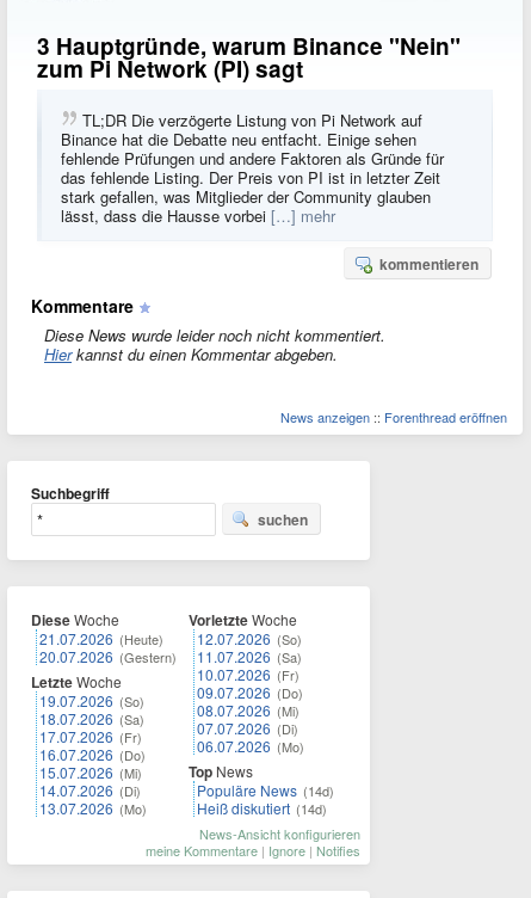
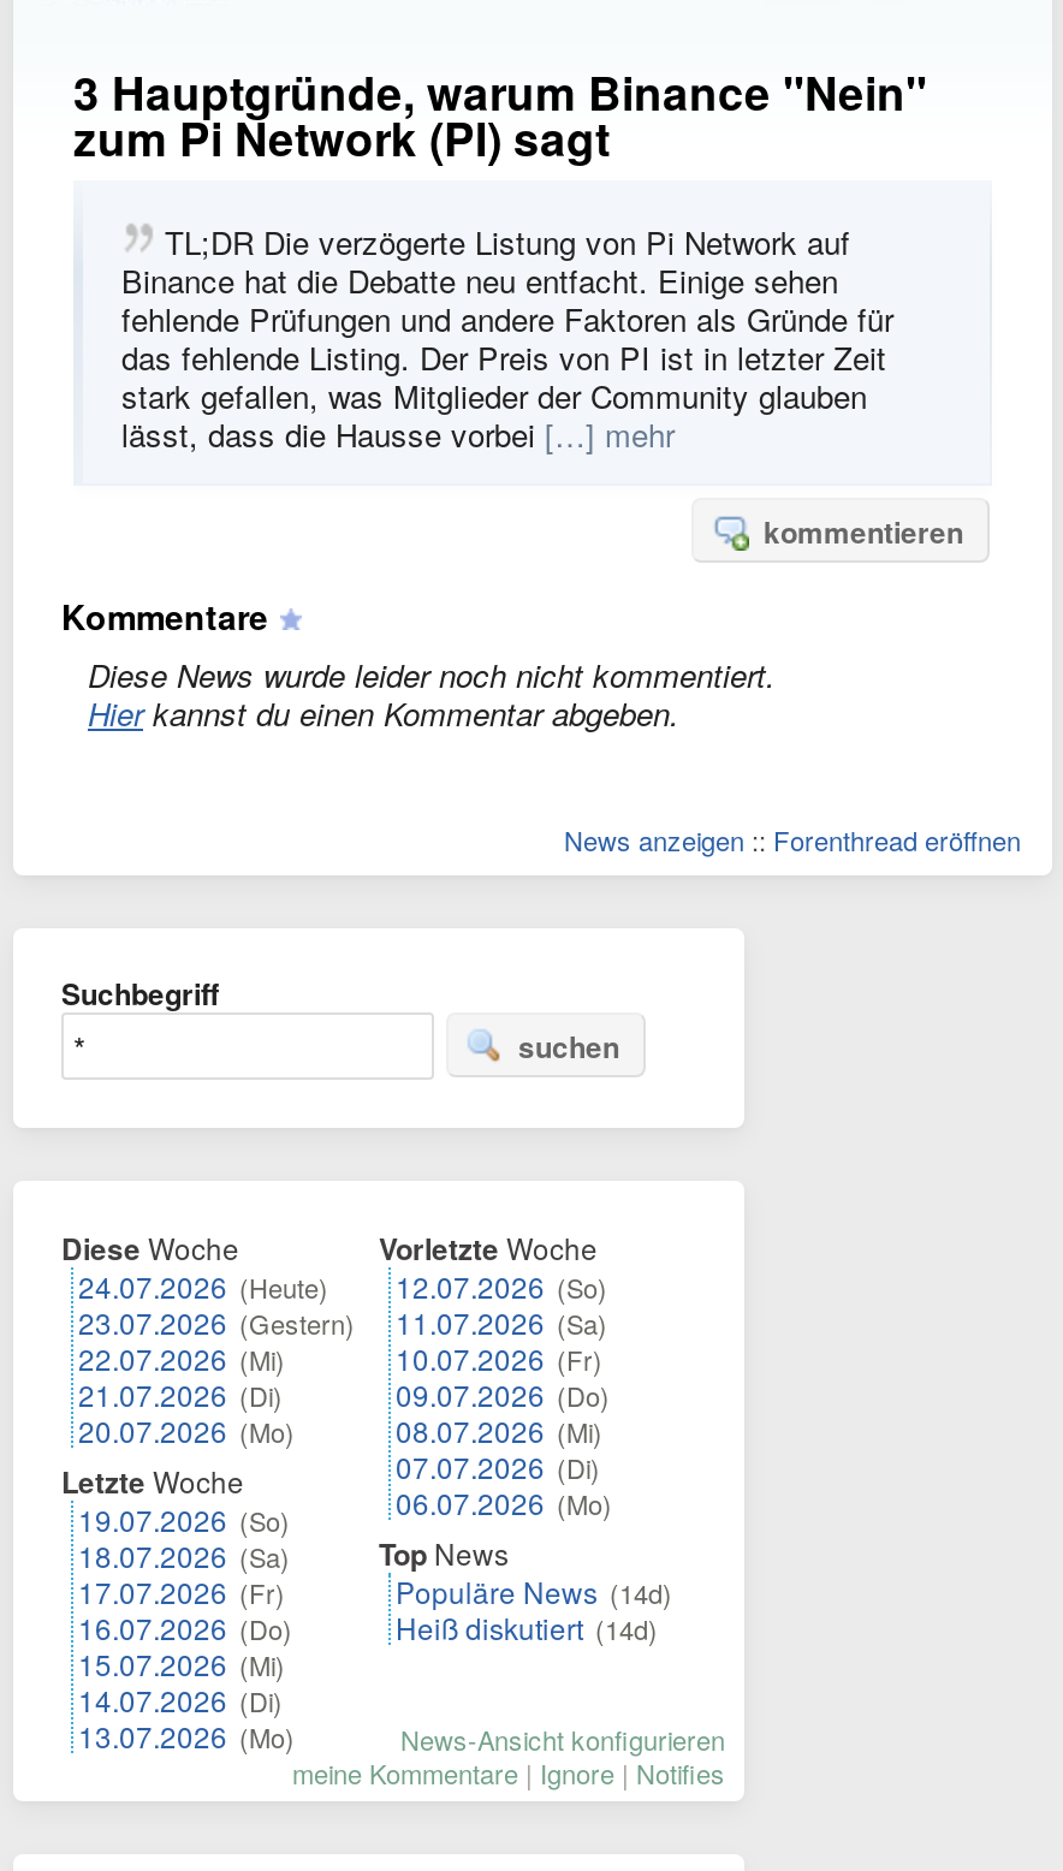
- 21.07.2026 (Heute)
- 20.07.2026 (Gestern)
+ 24.07.2026 (Heute)
+ 23.07.2026 (Gestern)
+ 22.07.2026 (Mi)
+ 21.07.2026 (Di)
+ 20.07.2026 (Mo)

moved down: Letzte Woche | 19.07.2026 (So) | 18.07.2026 (Sa) | 17.07.2026 (Fr) | 16.07.2026 (Do) | 15.07.2026 (Mi) | 14.07.2026 (Di) | 13.07.2026 (Mo)
